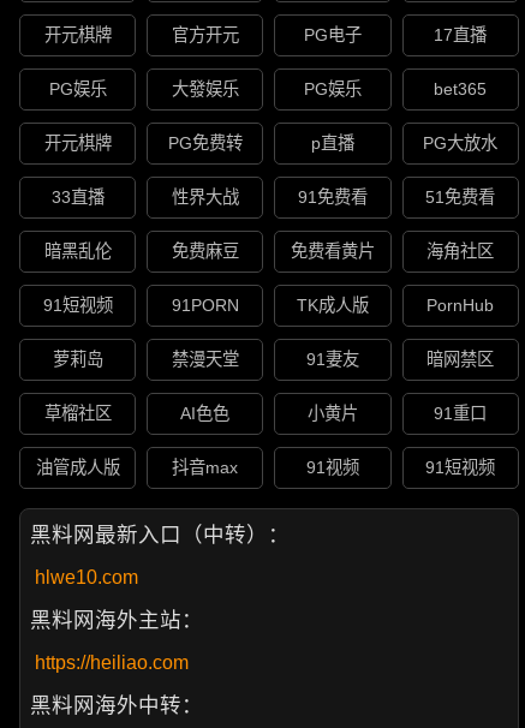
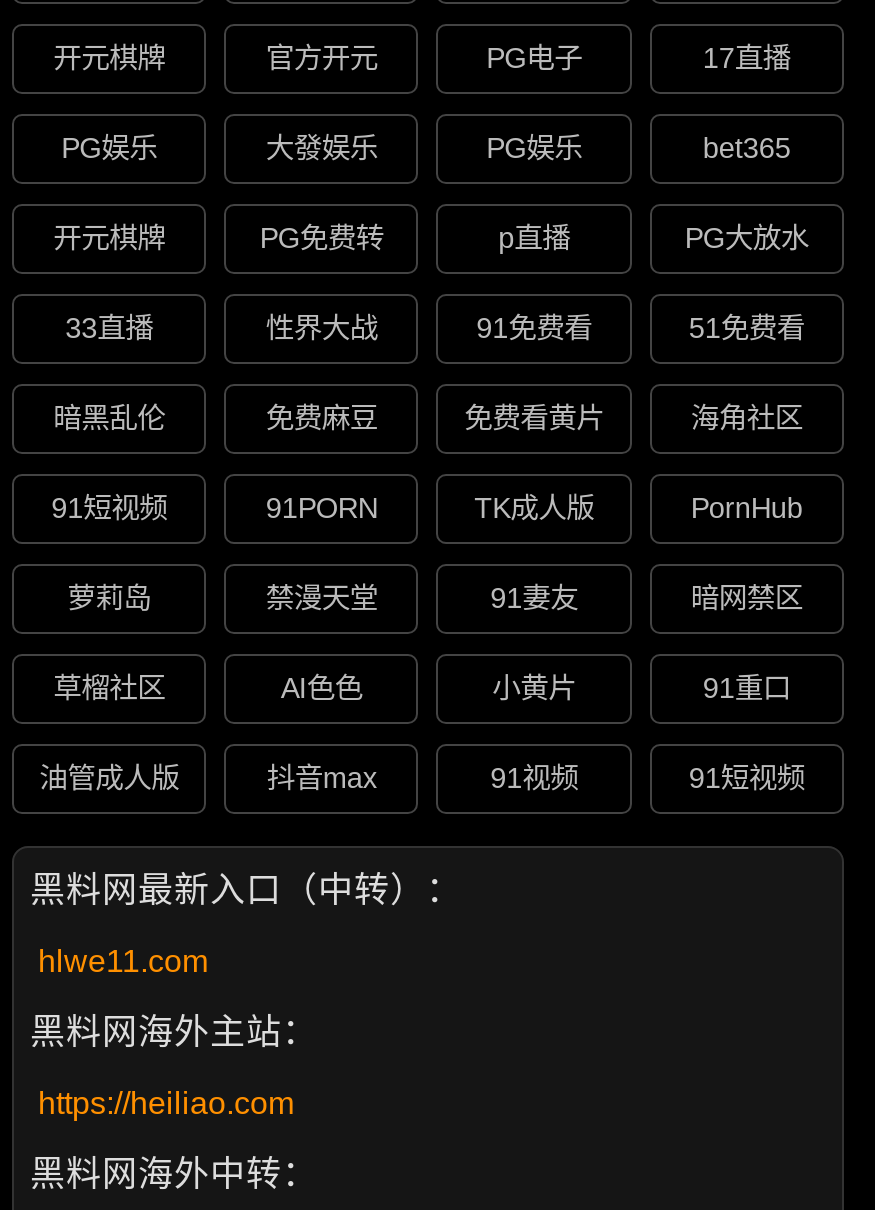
- hlwe10.com
+ hlwe11.com
